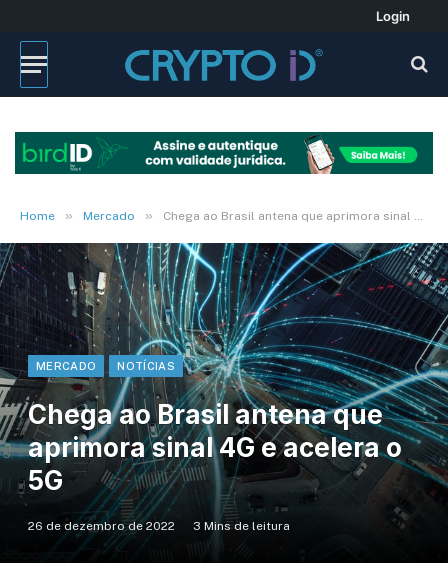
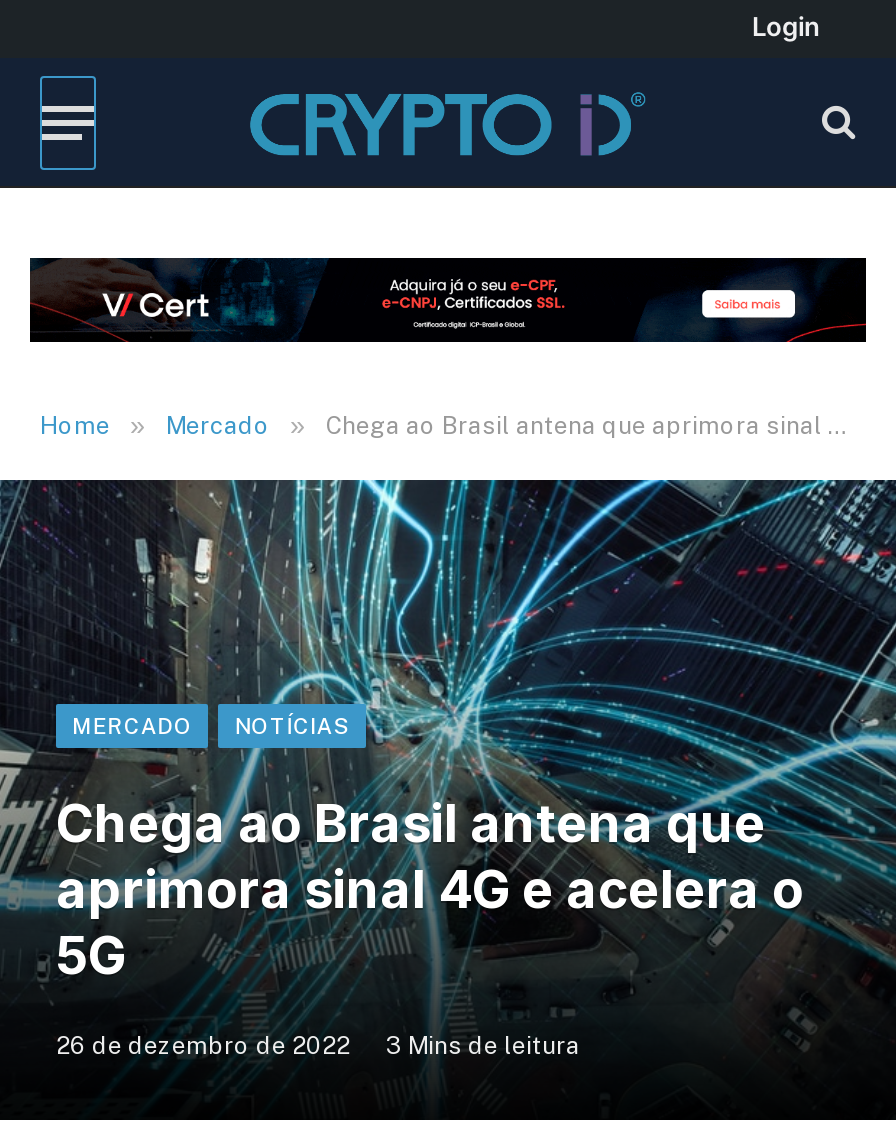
- [image]
+ [image]
